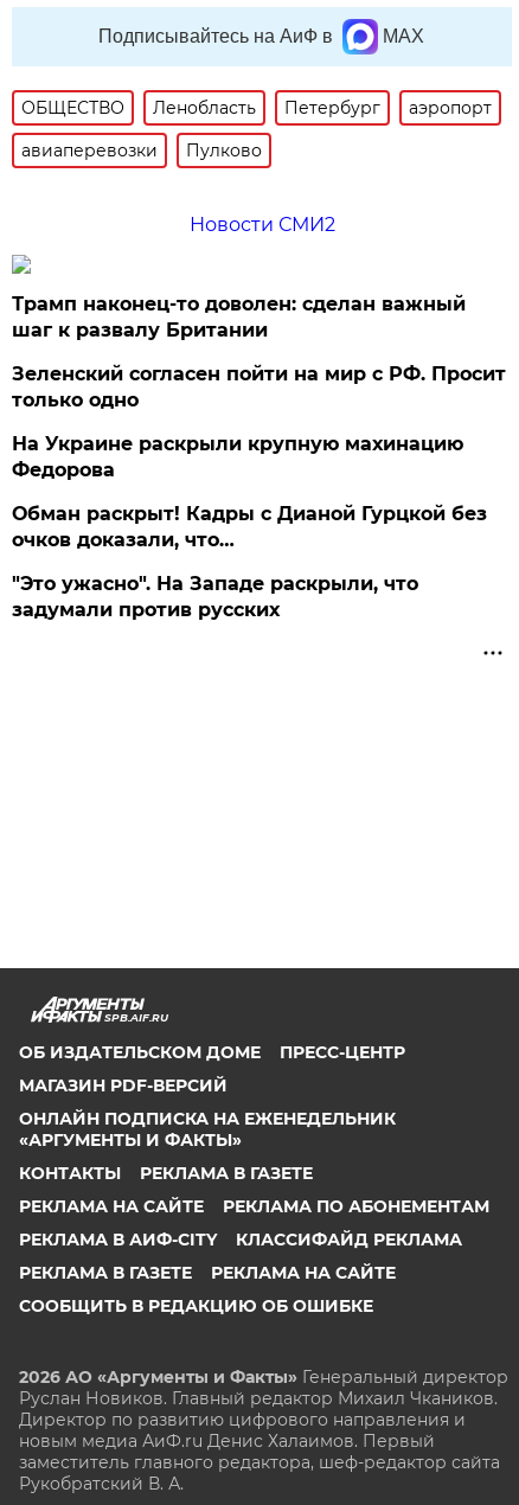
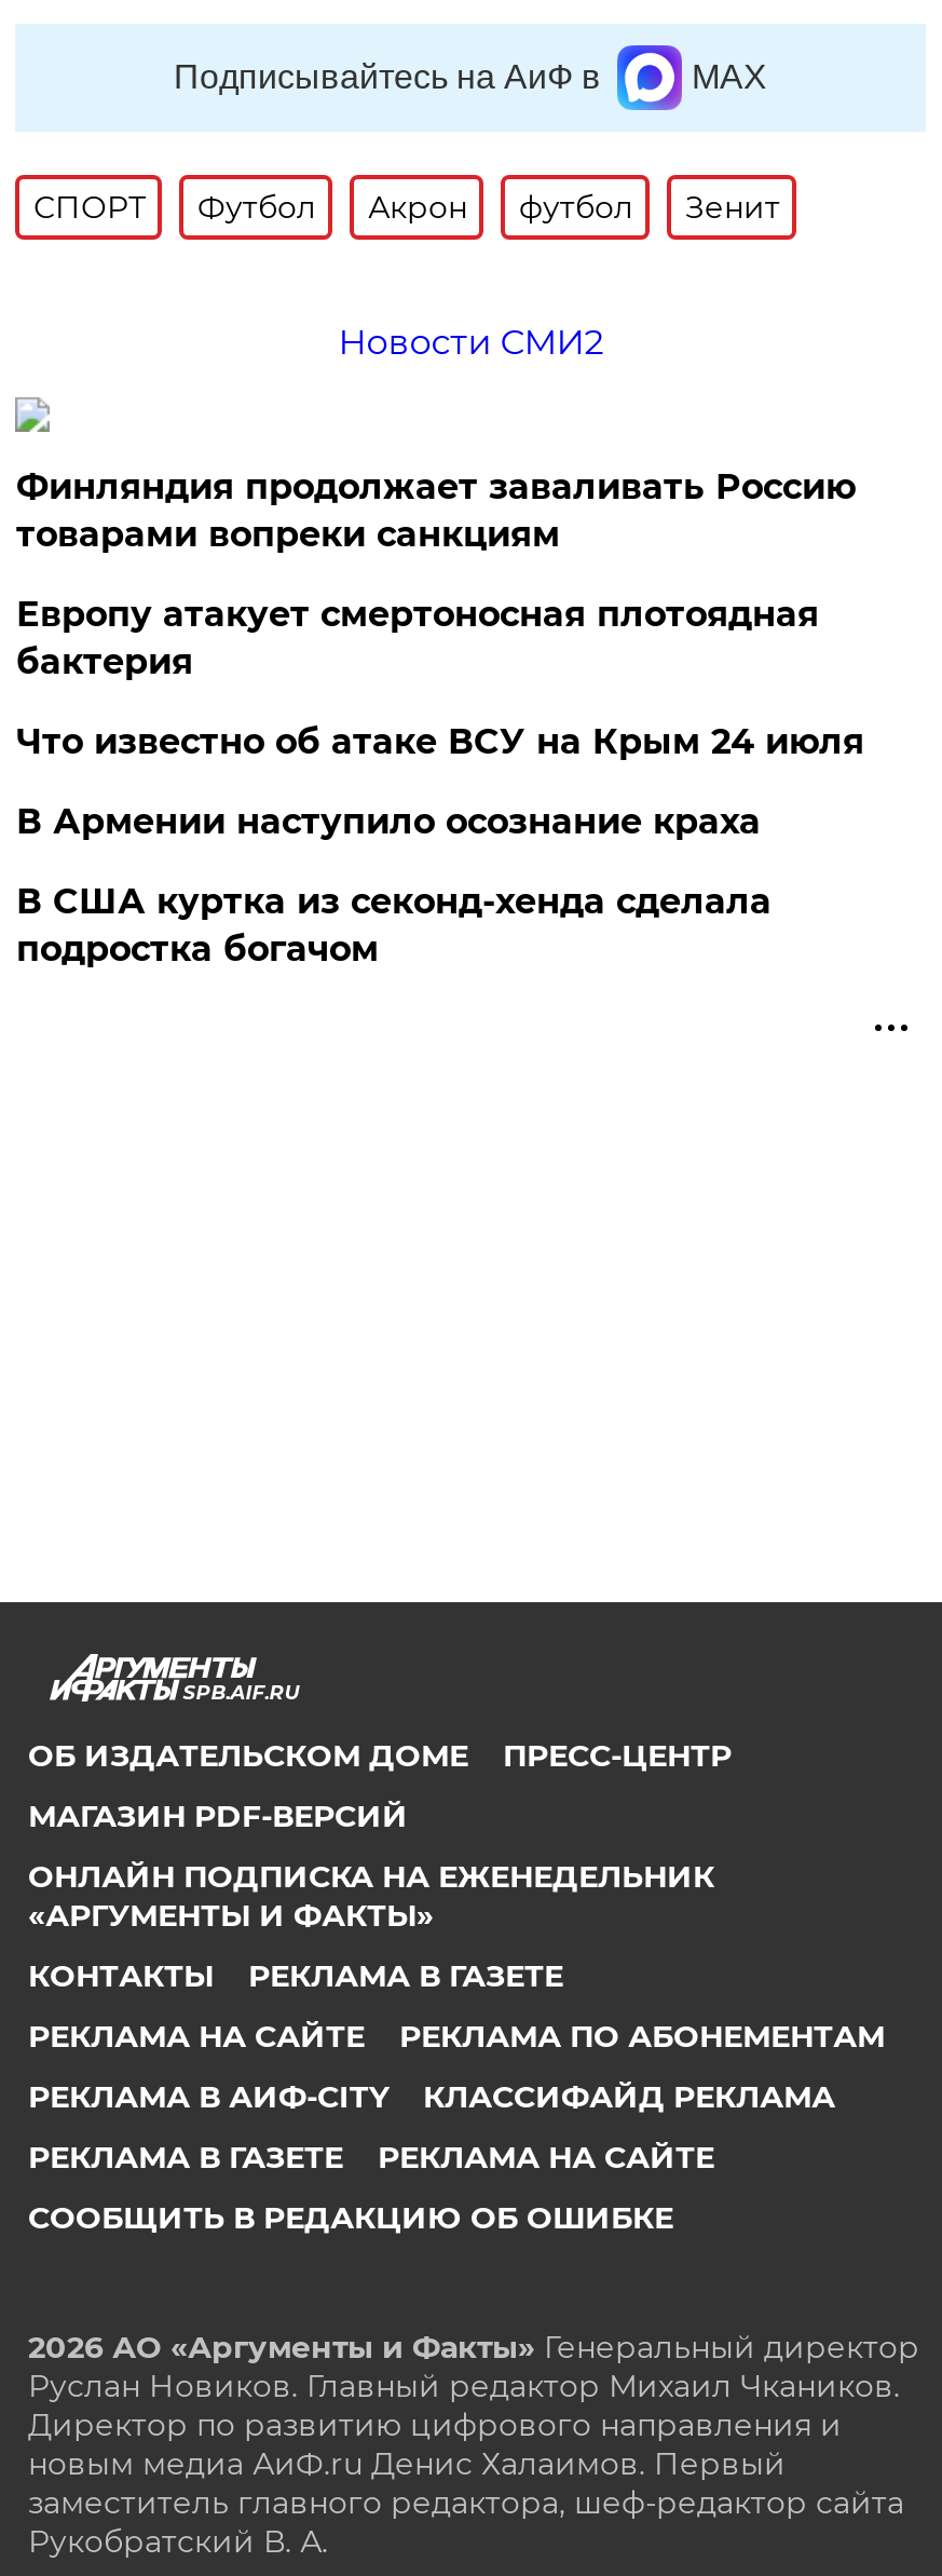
- ОБЩЕСТВО
- Ленобласть
- Петербург
- аэропорт
- авиаперевозки
- Пулково
+ СПОРТ
+ Футбол
+ Акрон
+ футбол
+ Зенит

- Трамп наконец-то доволен: сделан важный
- шаг к развалу Британии
+ Финляндия продолжает заваливать Россию
+ товарами вопреки санкциям

- Зеленский согласен пойти на мир с РФ. Просит
- только одно
+ Европу атакует смертоносная плотоядная
+ бактерия

- На Украине раскрыли крупную махинацию
- Федорова
+ Что известно об атаке ВСУ на Крым 24 июля

- Обман раскрыт! Кадры с Дианой Гурцкой без
- очков доказали, что…
+ В Армении наступило осознание краха

- "Это ужасно". На Западе раскрыли, что
- задумали против русских
+ В США куртка из секонд-хенда сделала
+ подростка богачом
